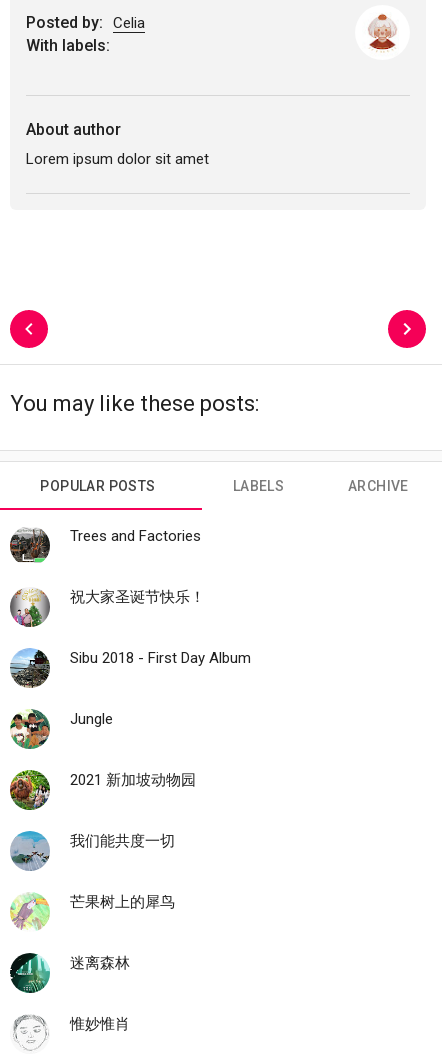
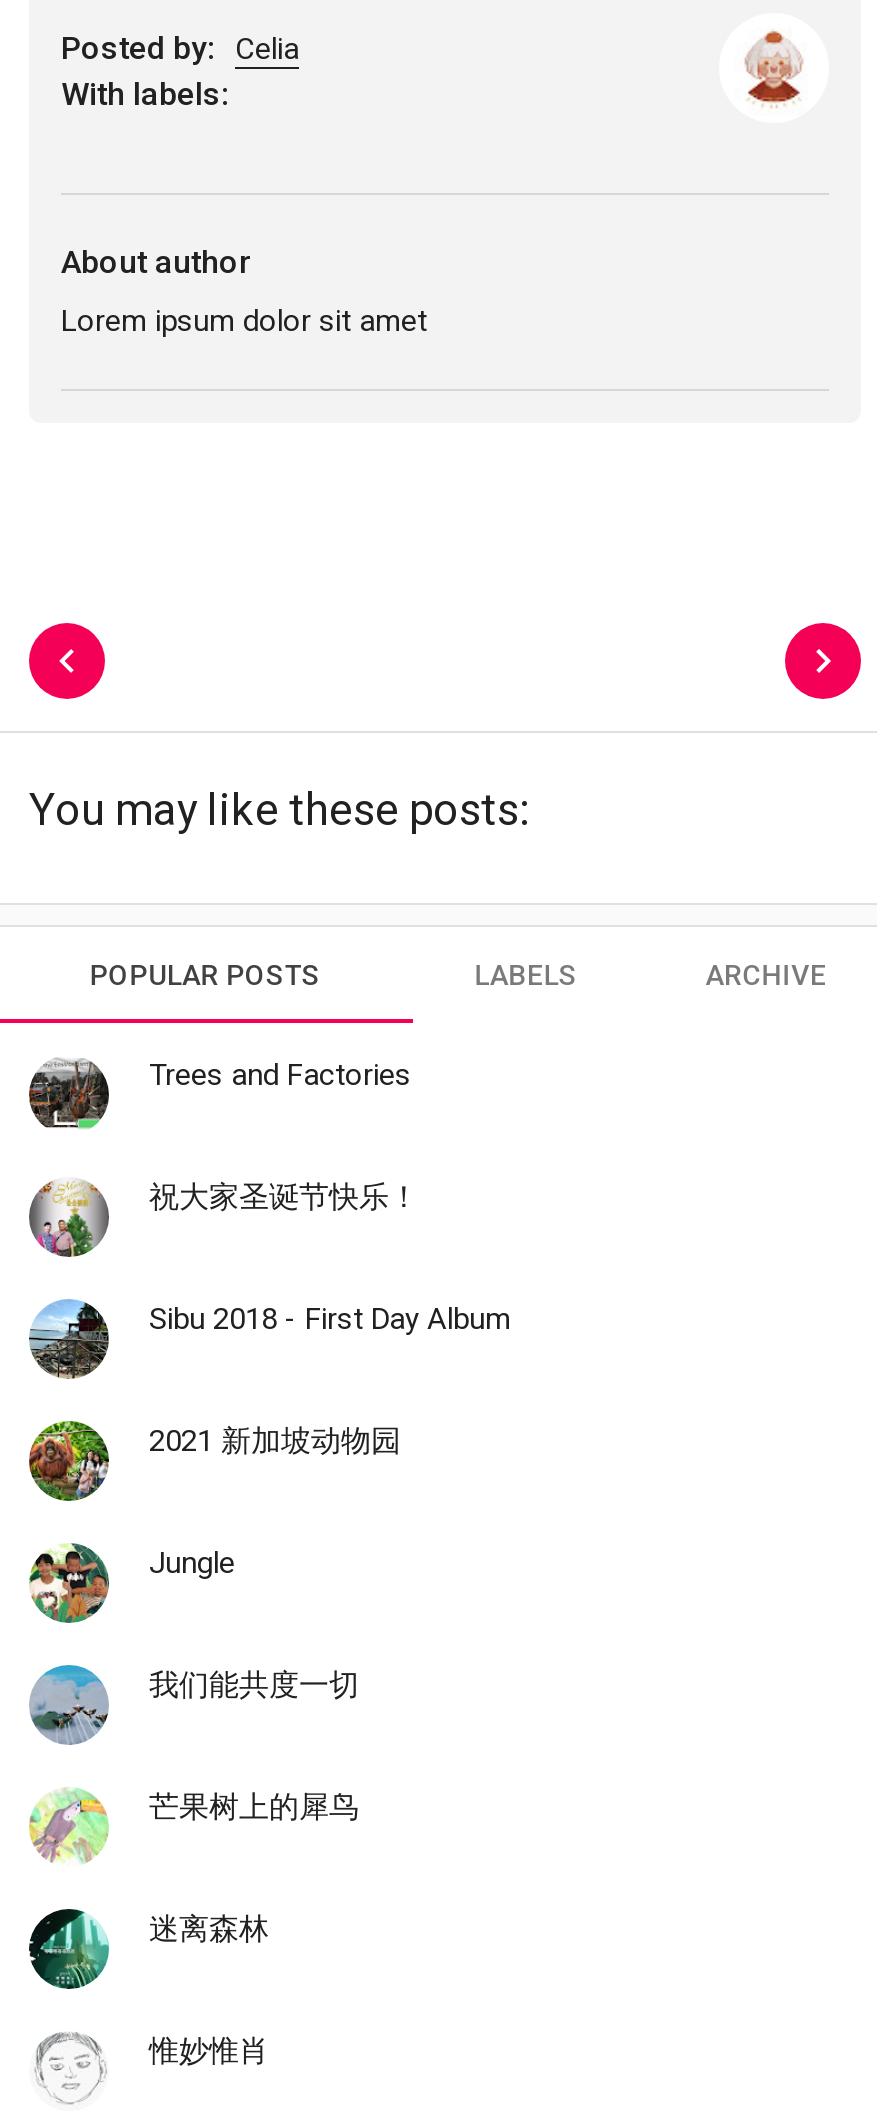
moved down: [image] | Jungle

moved up: [image] | 2021 新加坡动物园
